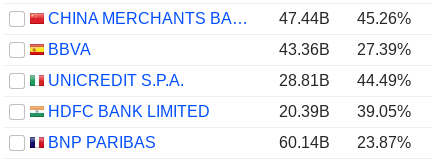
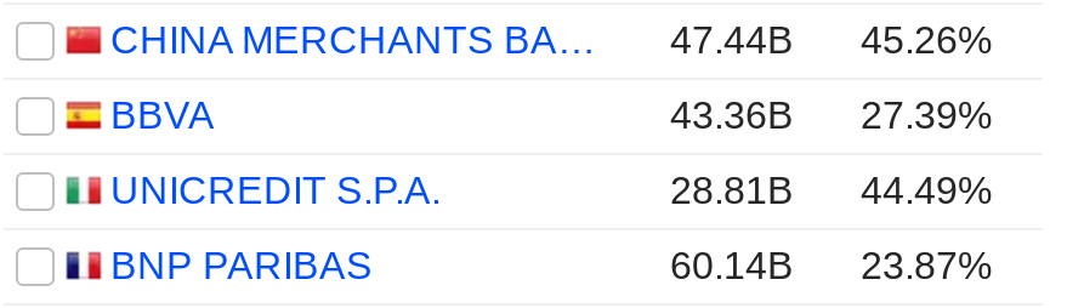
- HDFC BANK LIMITED
- 20.39B
- 39.05%
